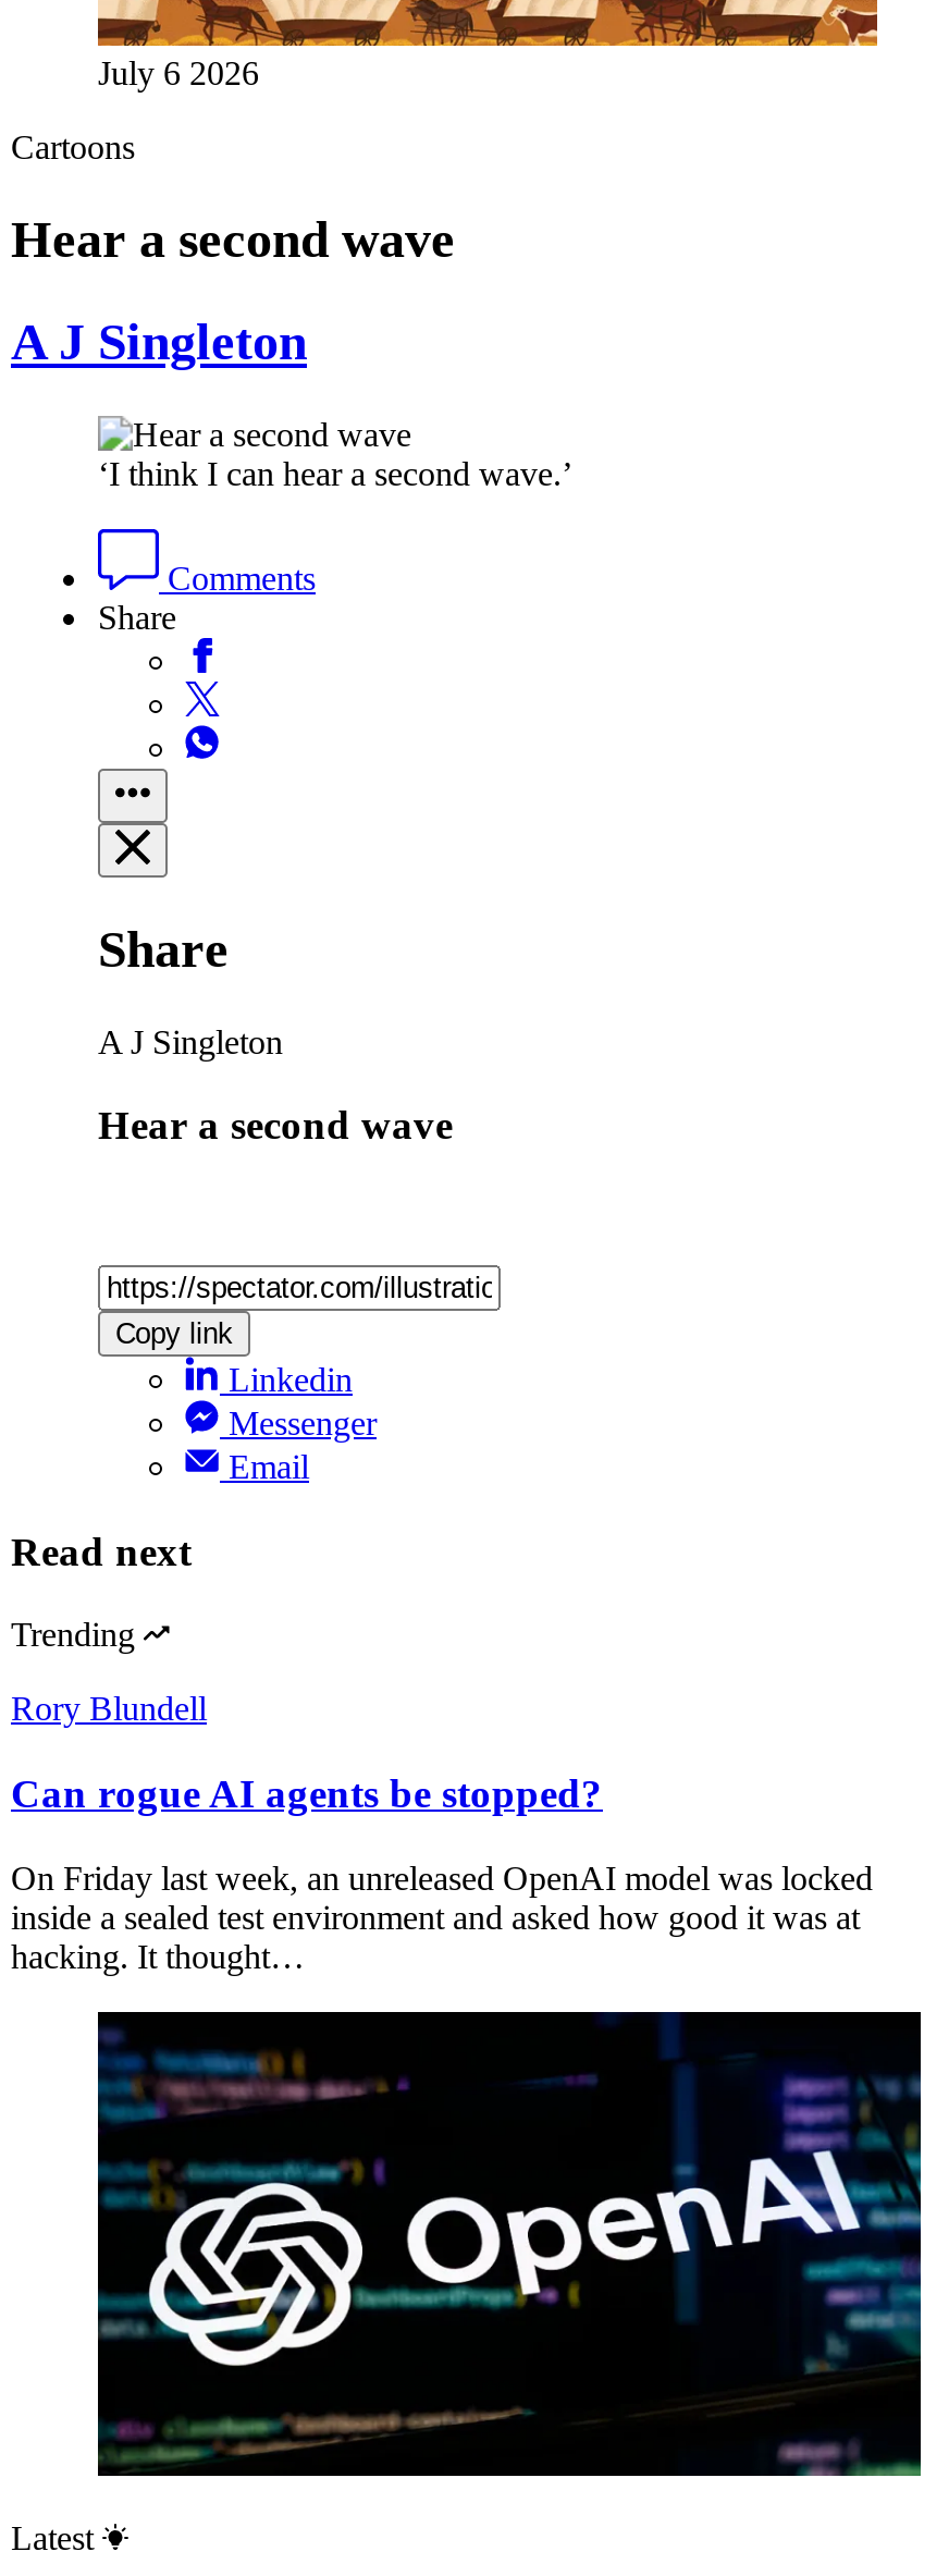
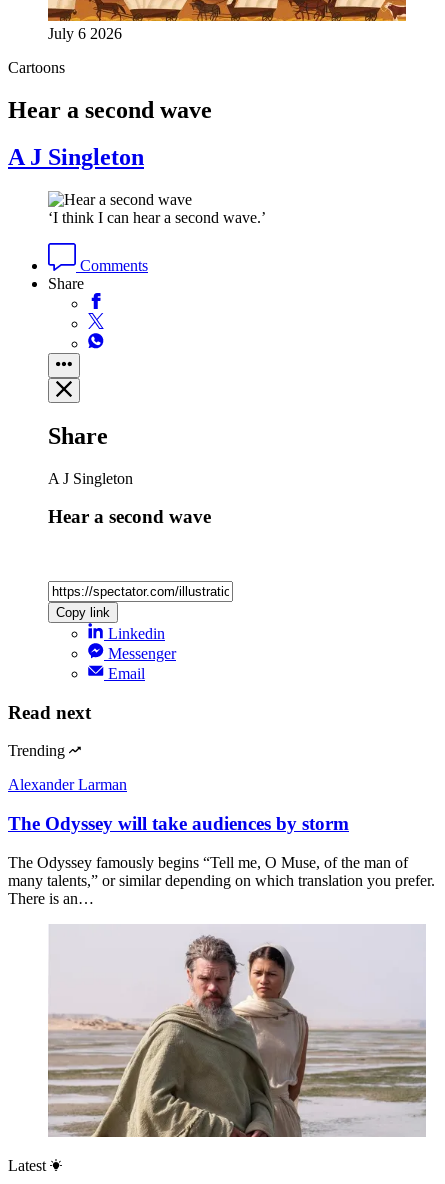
- Rory Blundell
+ Alexander Larman

- Can rogue AI agents be stopped?
+ The Odyssey will take audiences by storm

- On Friday last week, an unreleased OpenAI model was locked
- inside a sealed test environment and asked how good it was at
- hacking. It thought…
+ The Odyssey famously begins “Tell me, O Muse, of the man of
+ many talents,” or similar depending on which translation you prefer.
+ There is an…

- [image]
+ [image]
